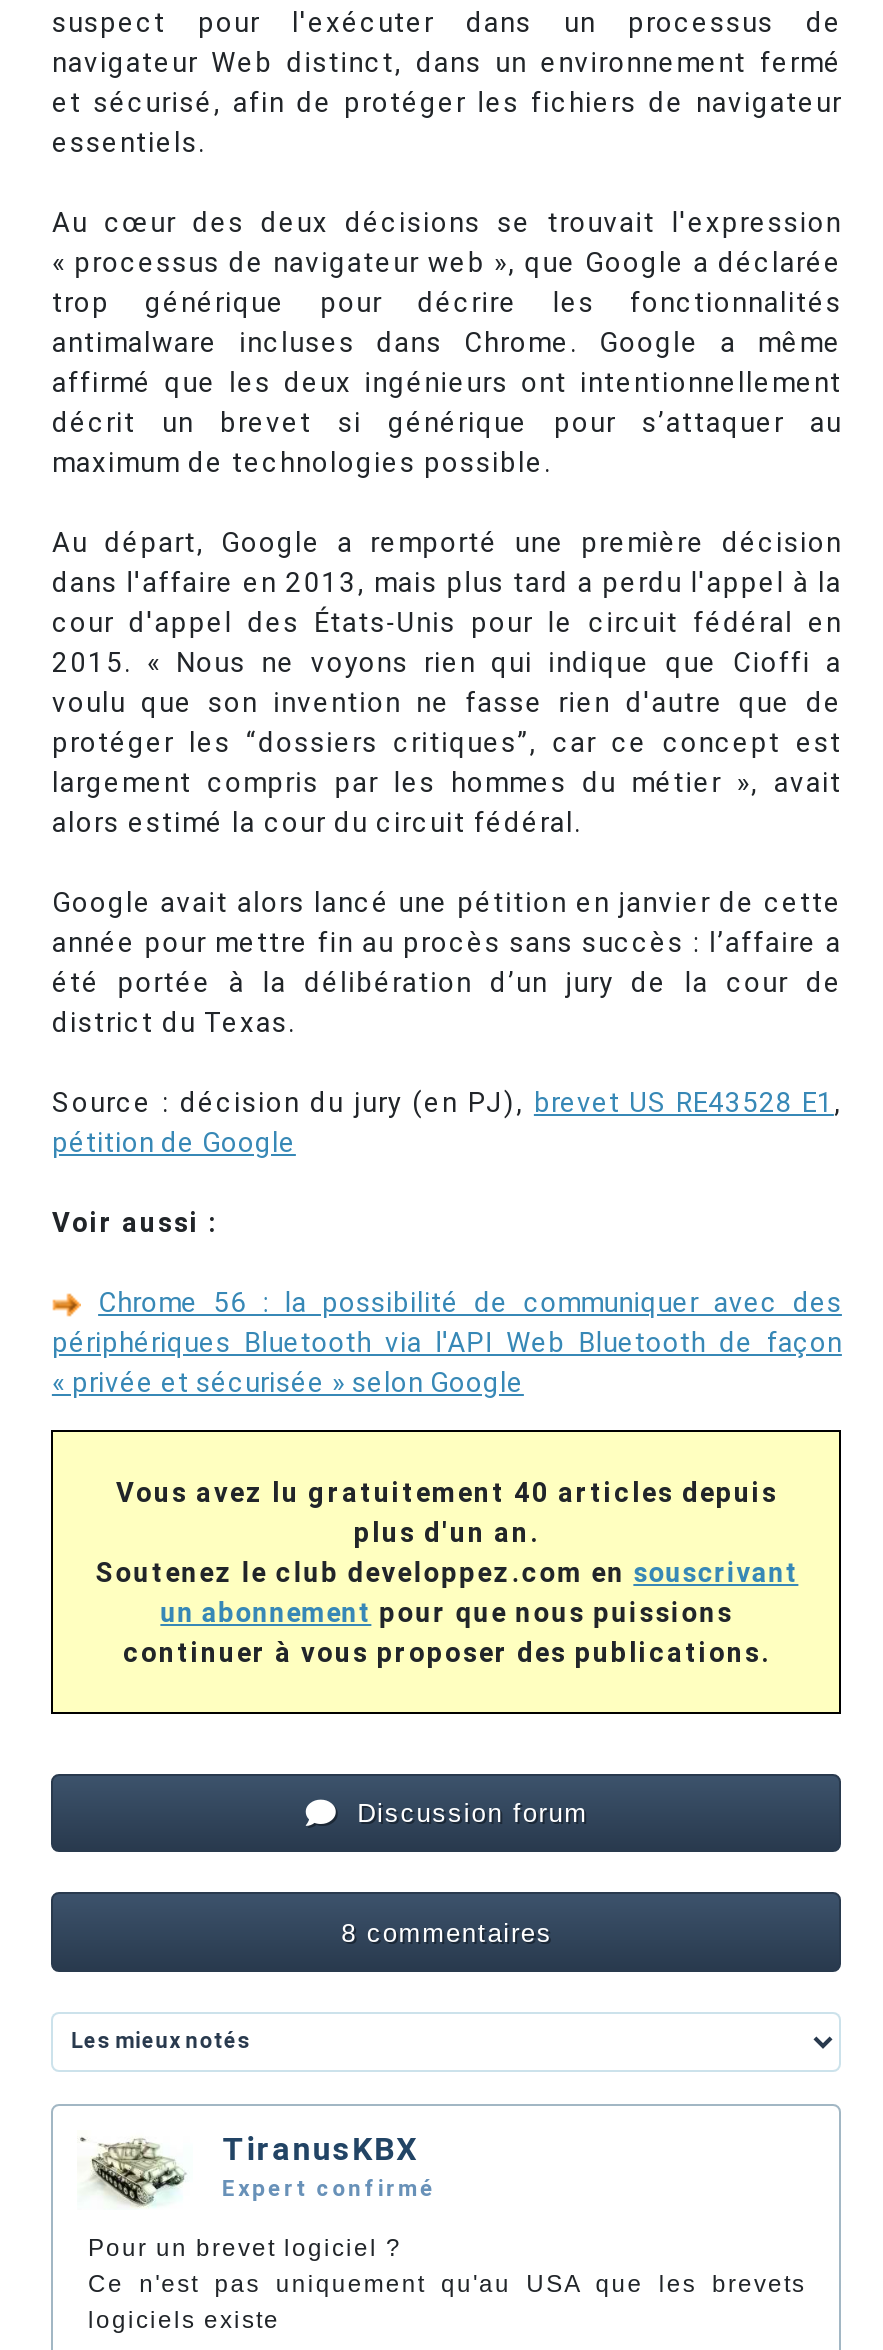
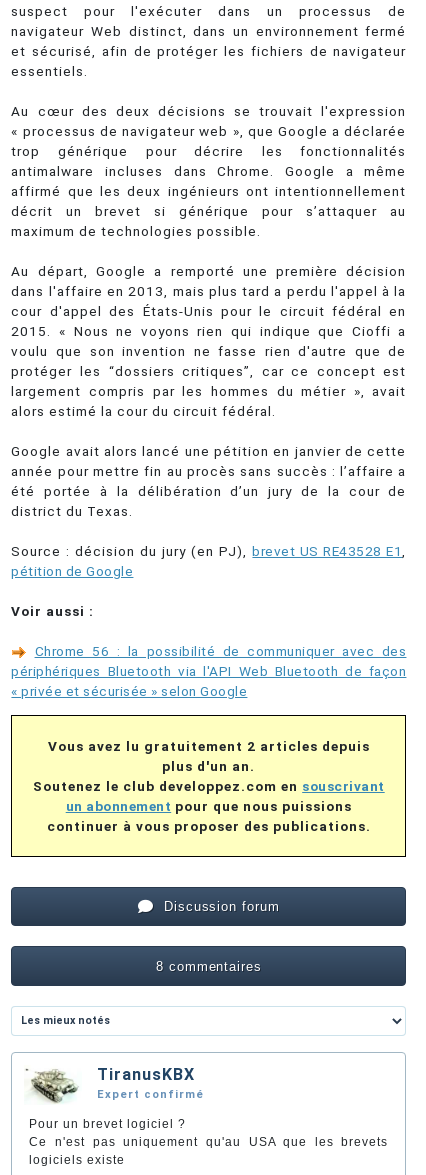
- Vous avez lu gratuitement 40 articles depuis
+ Vous avez lu gratuitement 2 articles depuis
